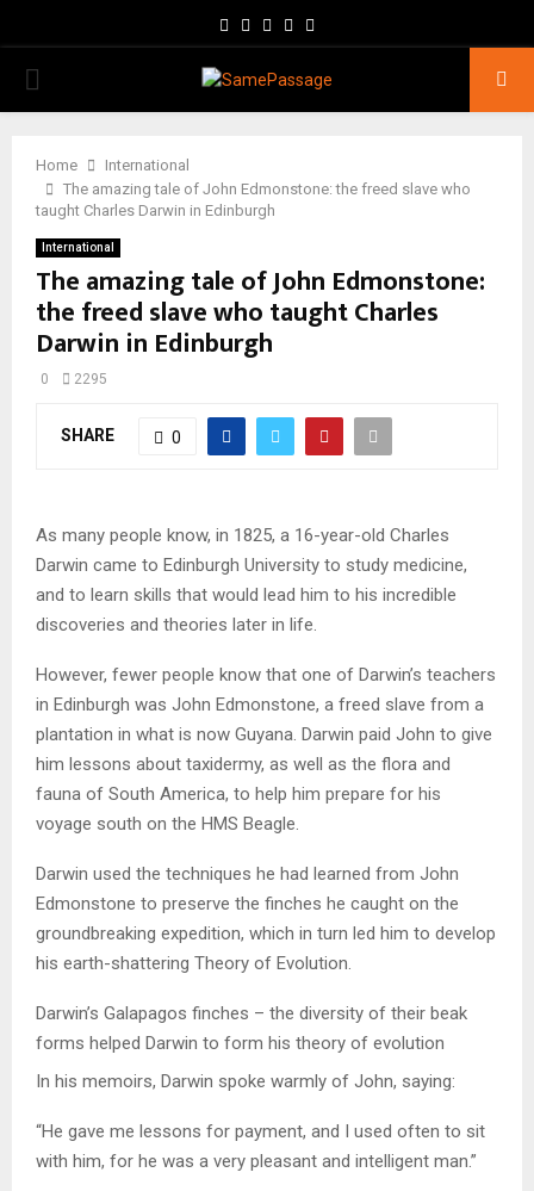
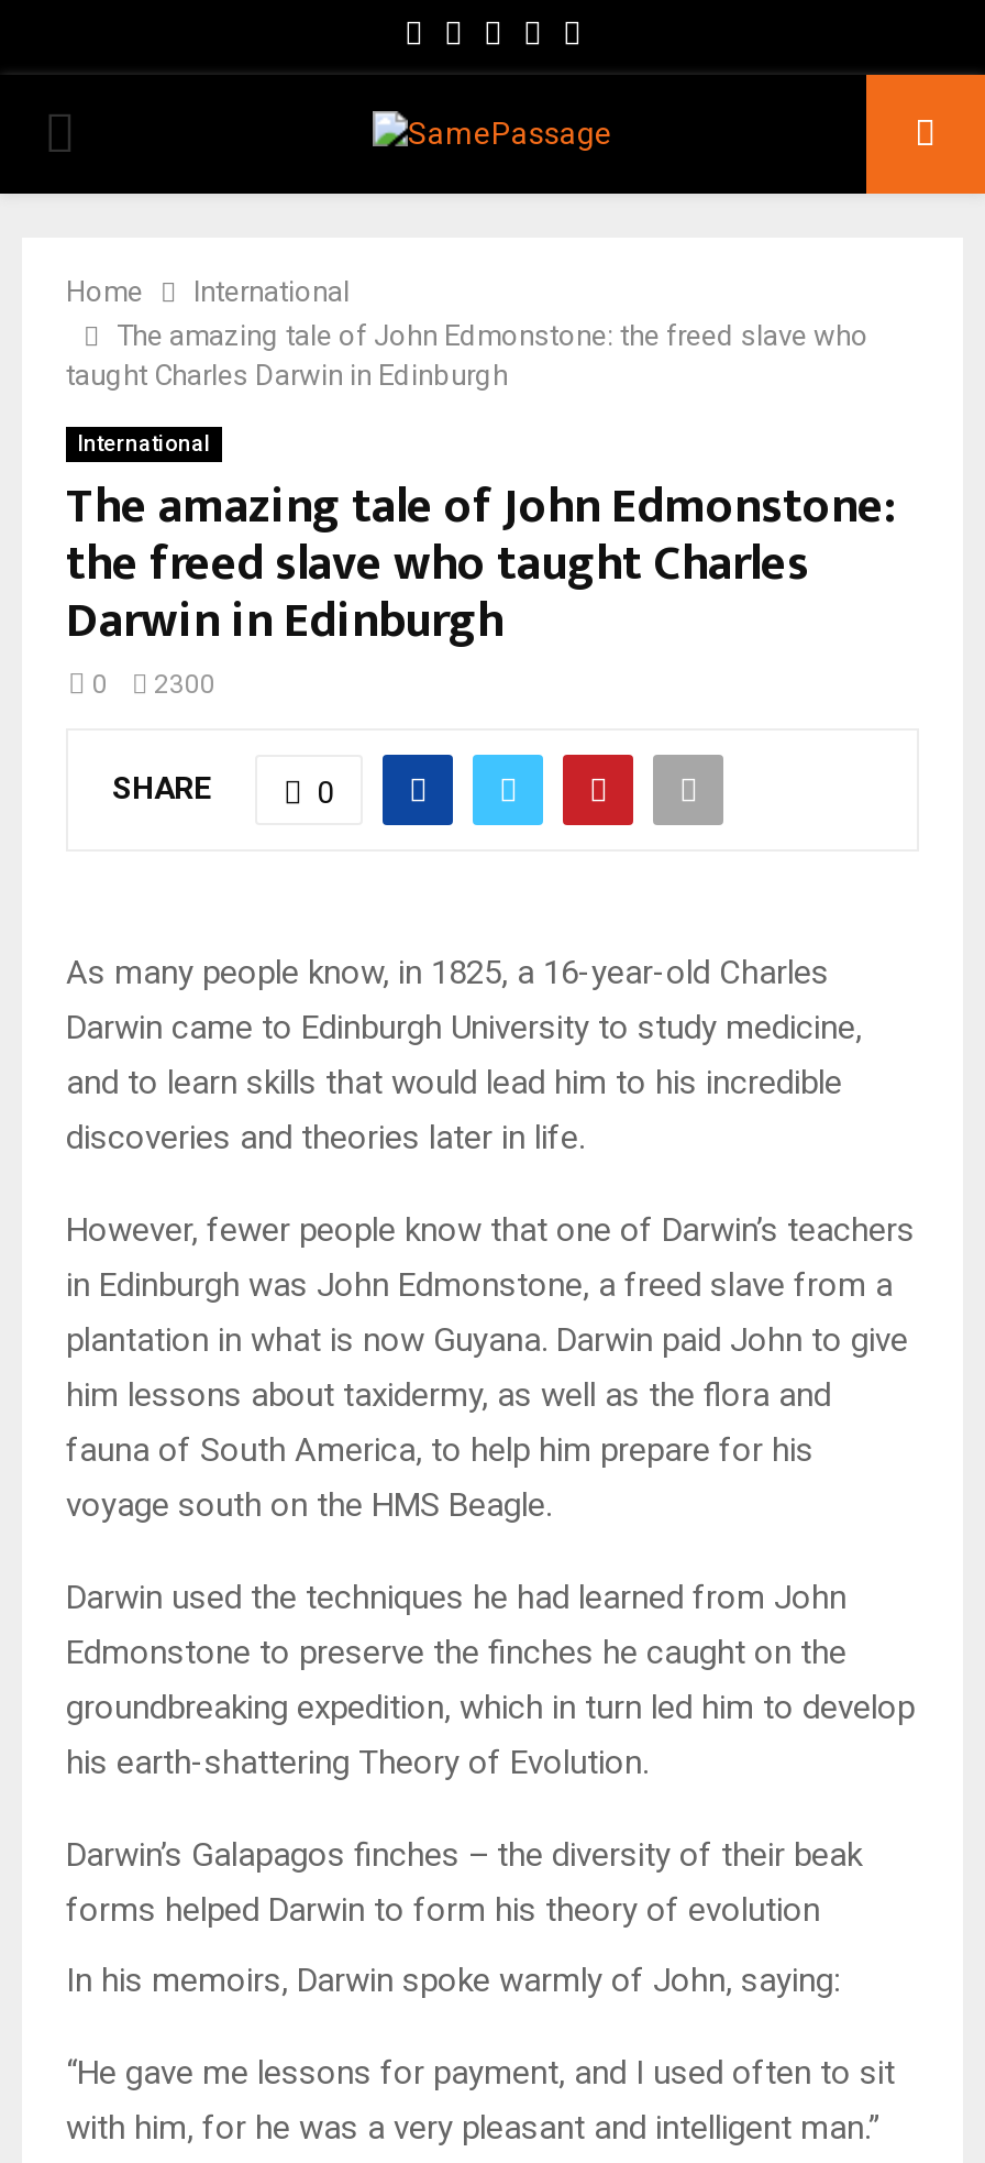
- 0 2295
+ 0 2300
